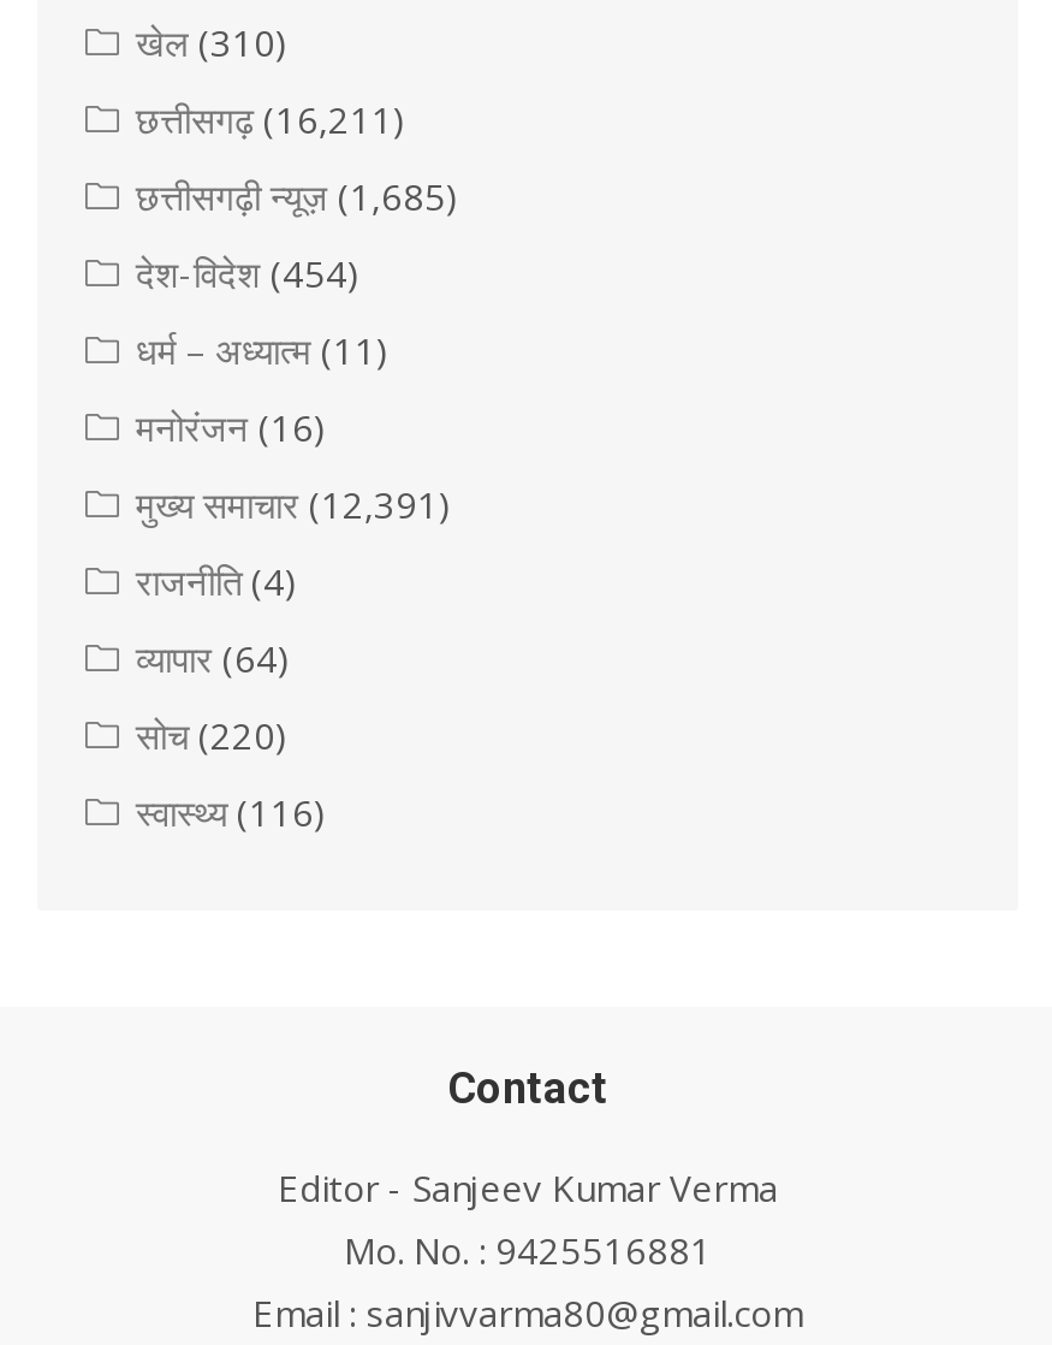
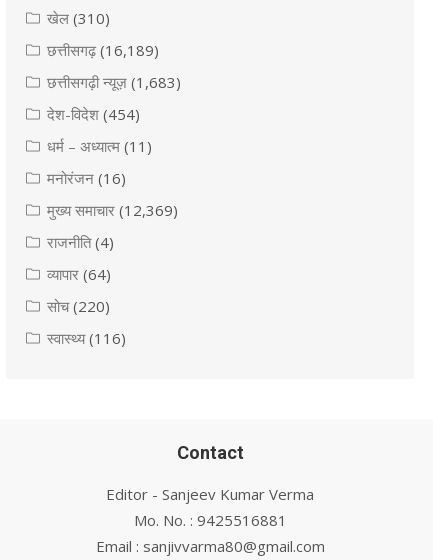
- छत्तीसगढ़ (16,211)
+ छत्तीसगढ़ (16,189)

- छत्तीसगढ़ी न्यूज़ (1,685)
+ छत्तीसगढ़ी न्यूज़ (1,683)

- मुख्य समाचार (12,391)
+ मुख्य समाचार (12,369)
